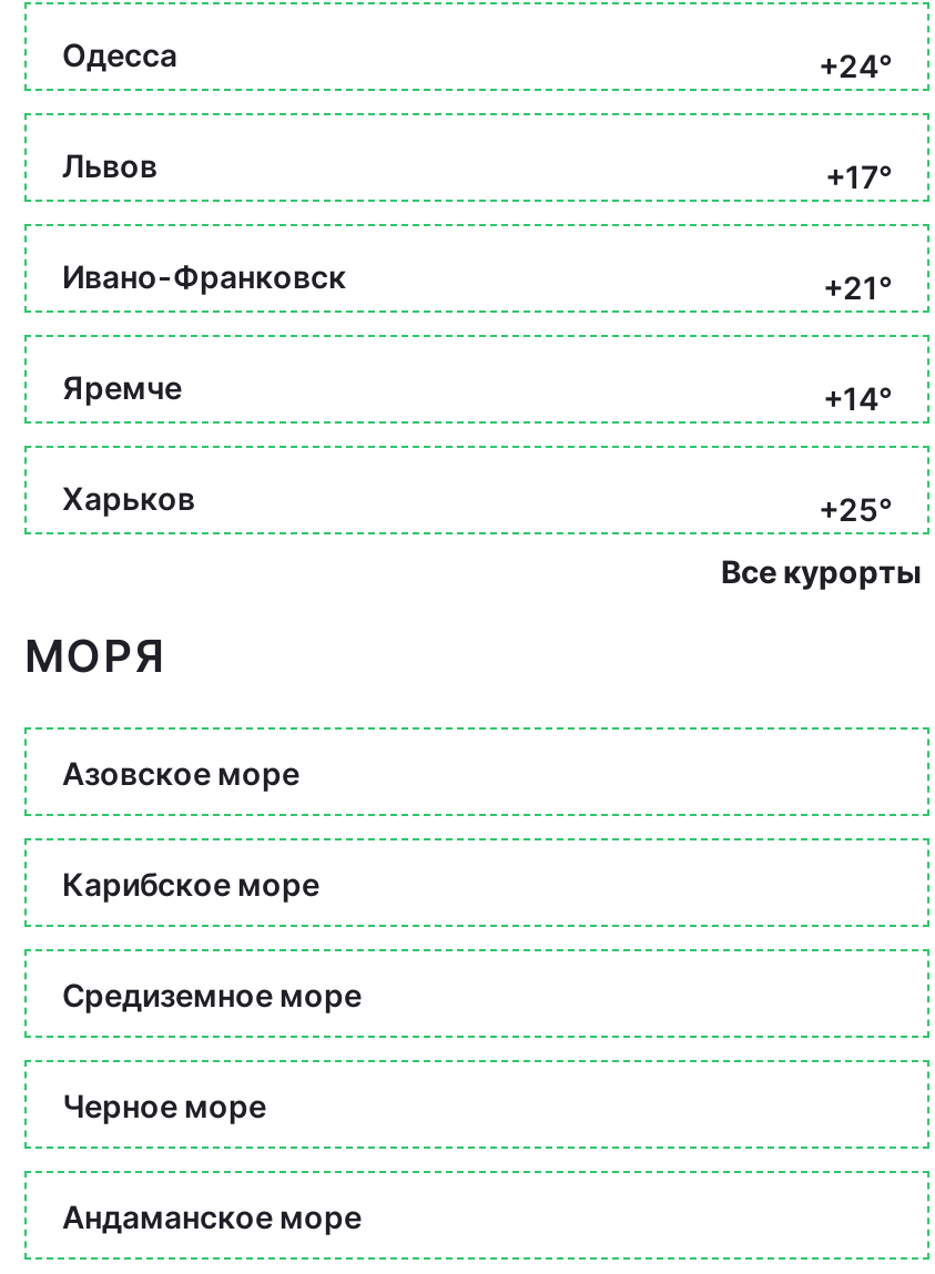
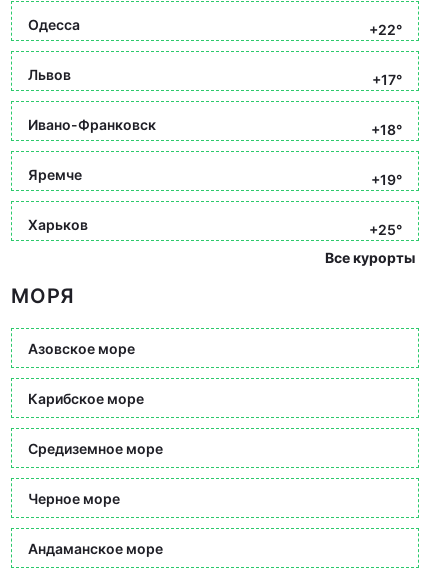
- +24°
+ +22°

- +21°
+ +18°

- +14°
+ +19°
